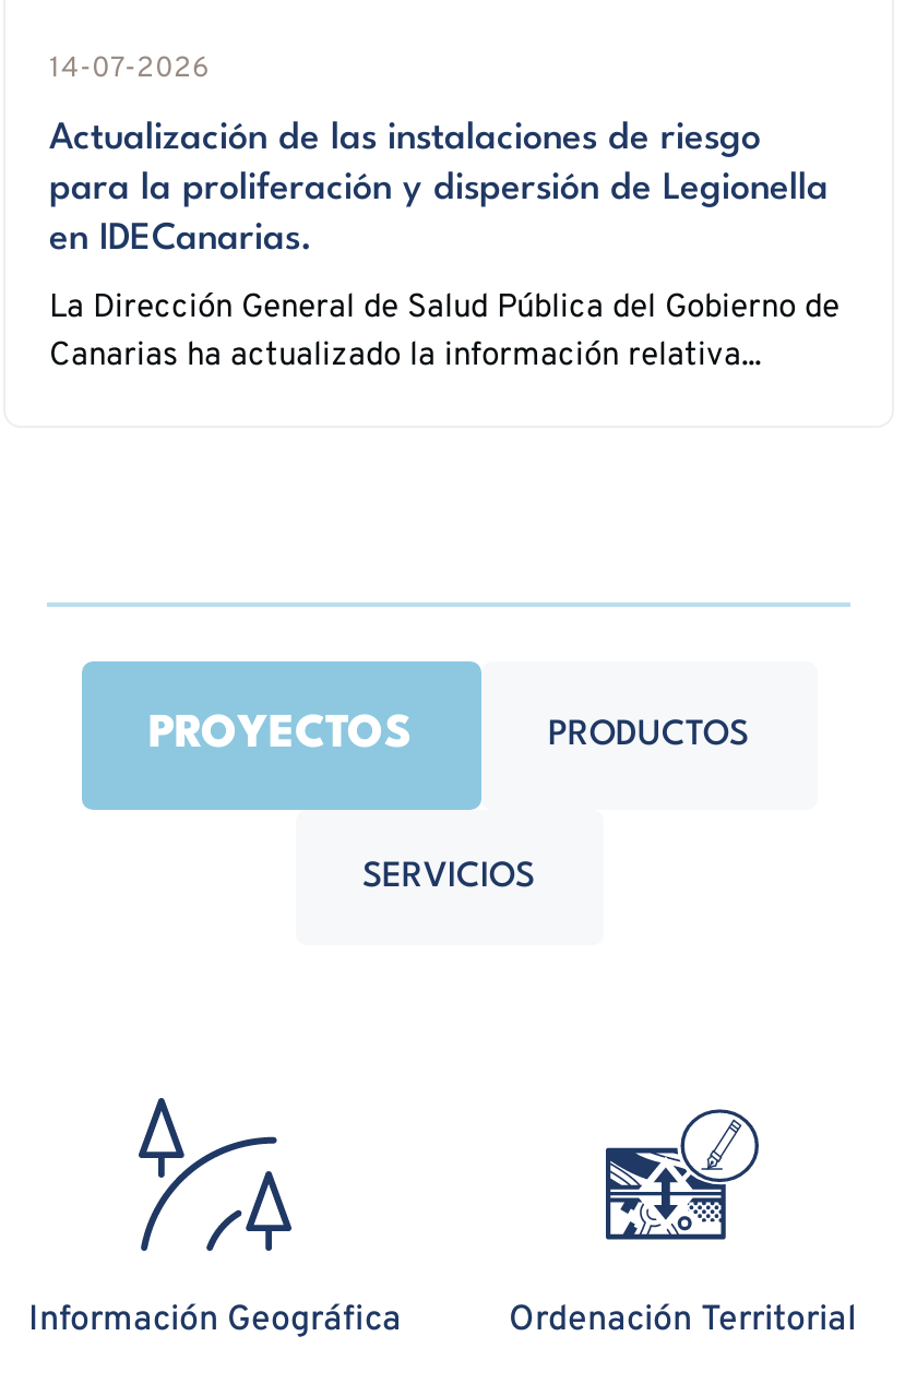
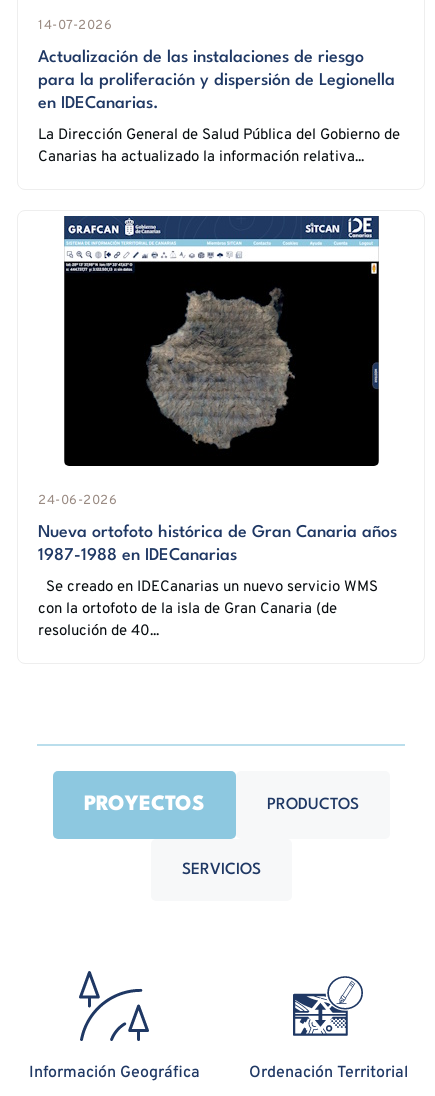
+ [image]
+ 24-06-2026
+ Nueva ortofoto histórica de Gran Canaria años
+ 1987-1988 en IDECanarias
+ Se creado en IDECanarias un nuevo servicio WMS
+ con la ortofoto de la isla de Gran Canaria (de
+ resolución de 40...
